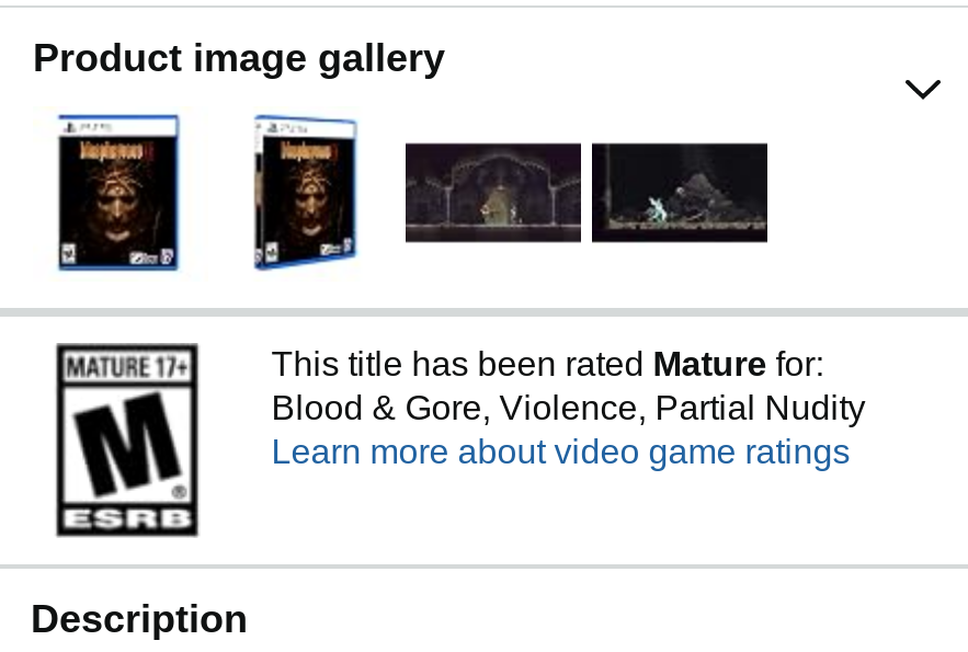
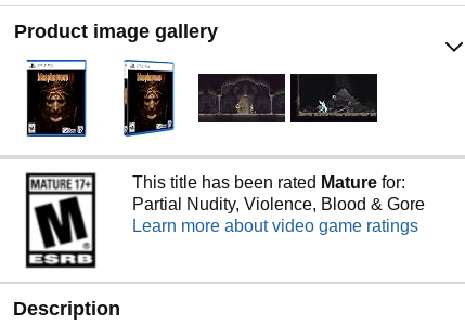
- Blood & Gore, Violence, Partial Nudity
+ Partial Nudity, Violence, Blood & Gore
